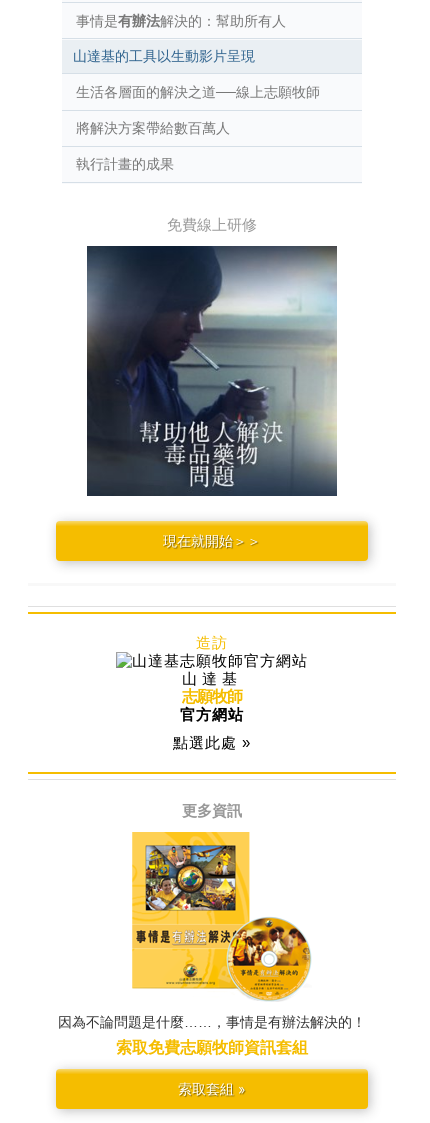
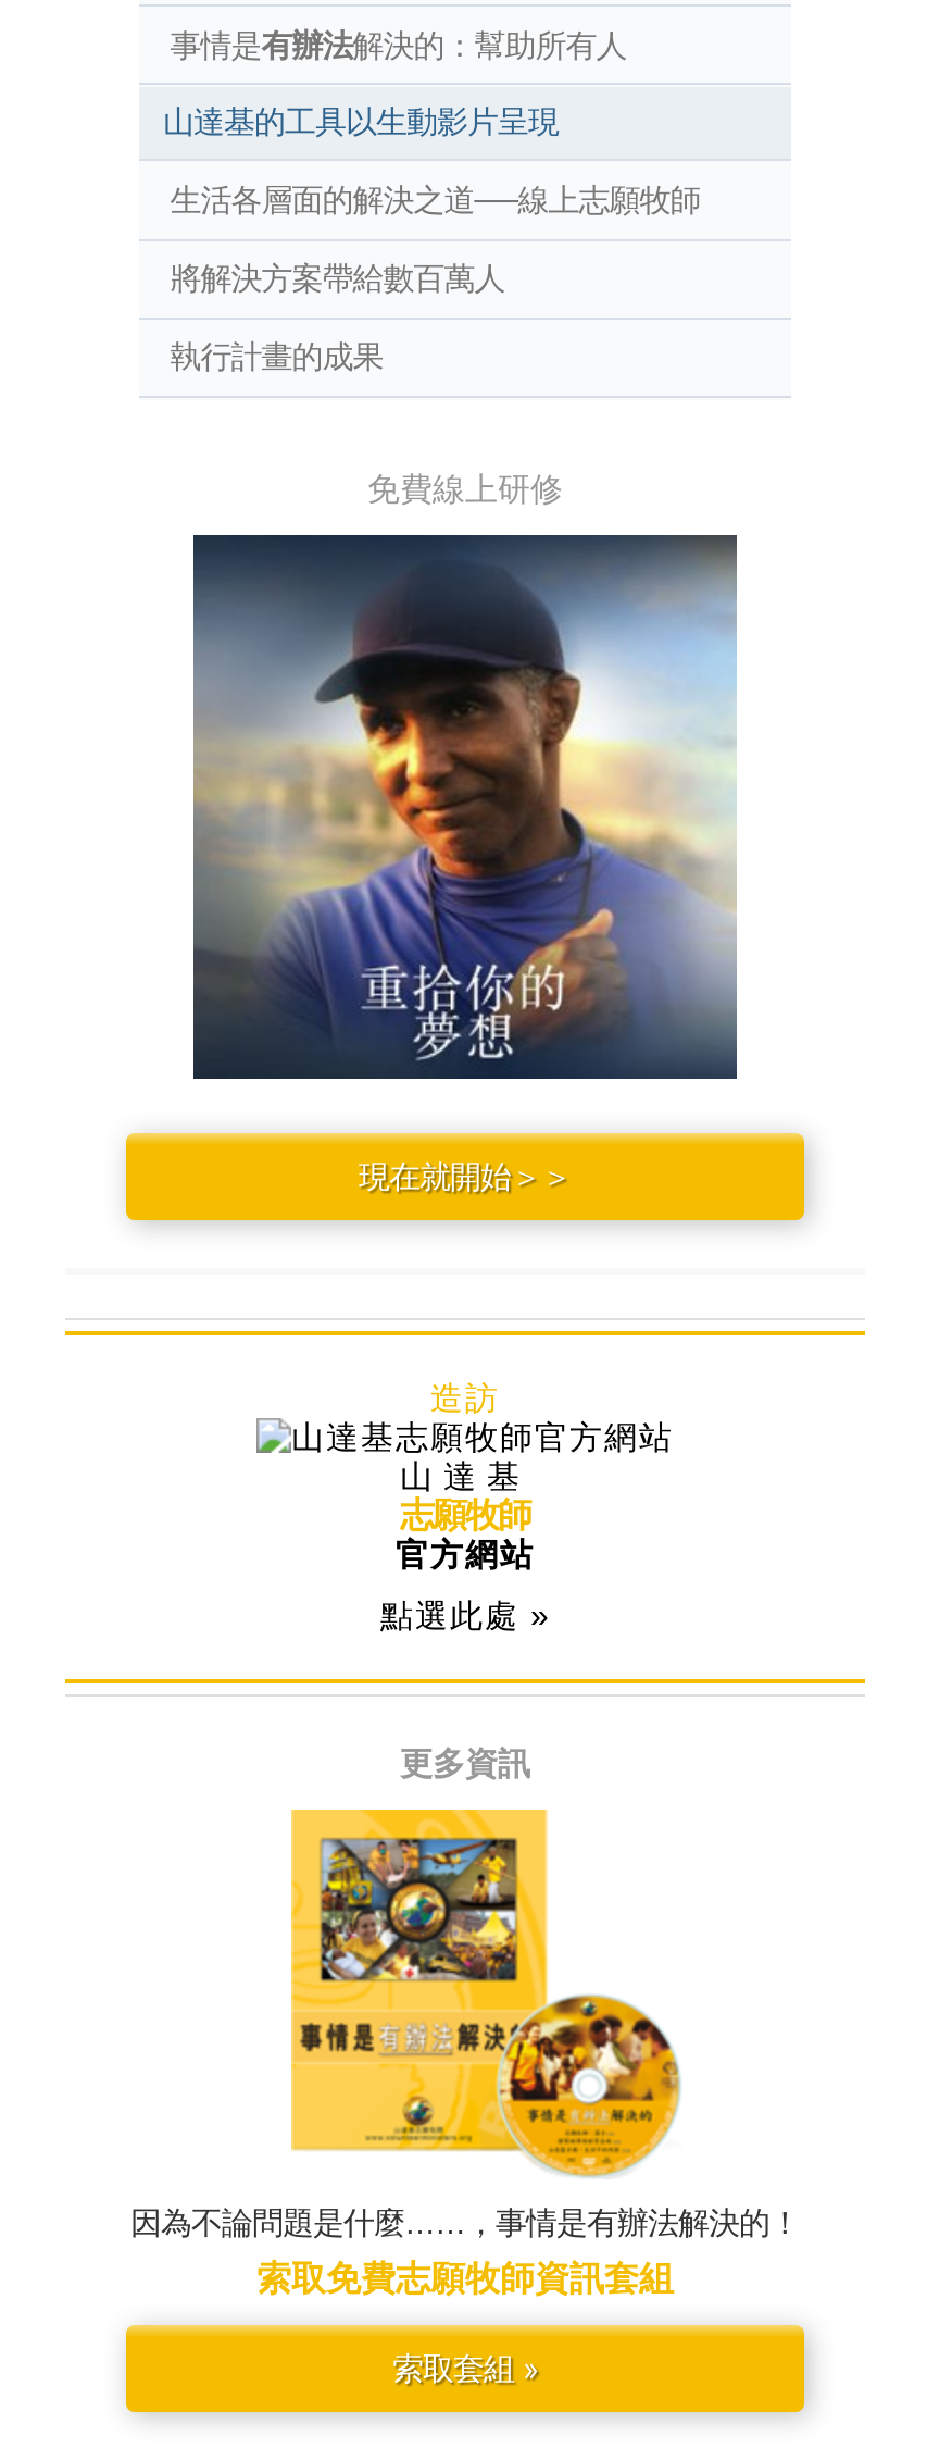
- [image]
+ [image]
